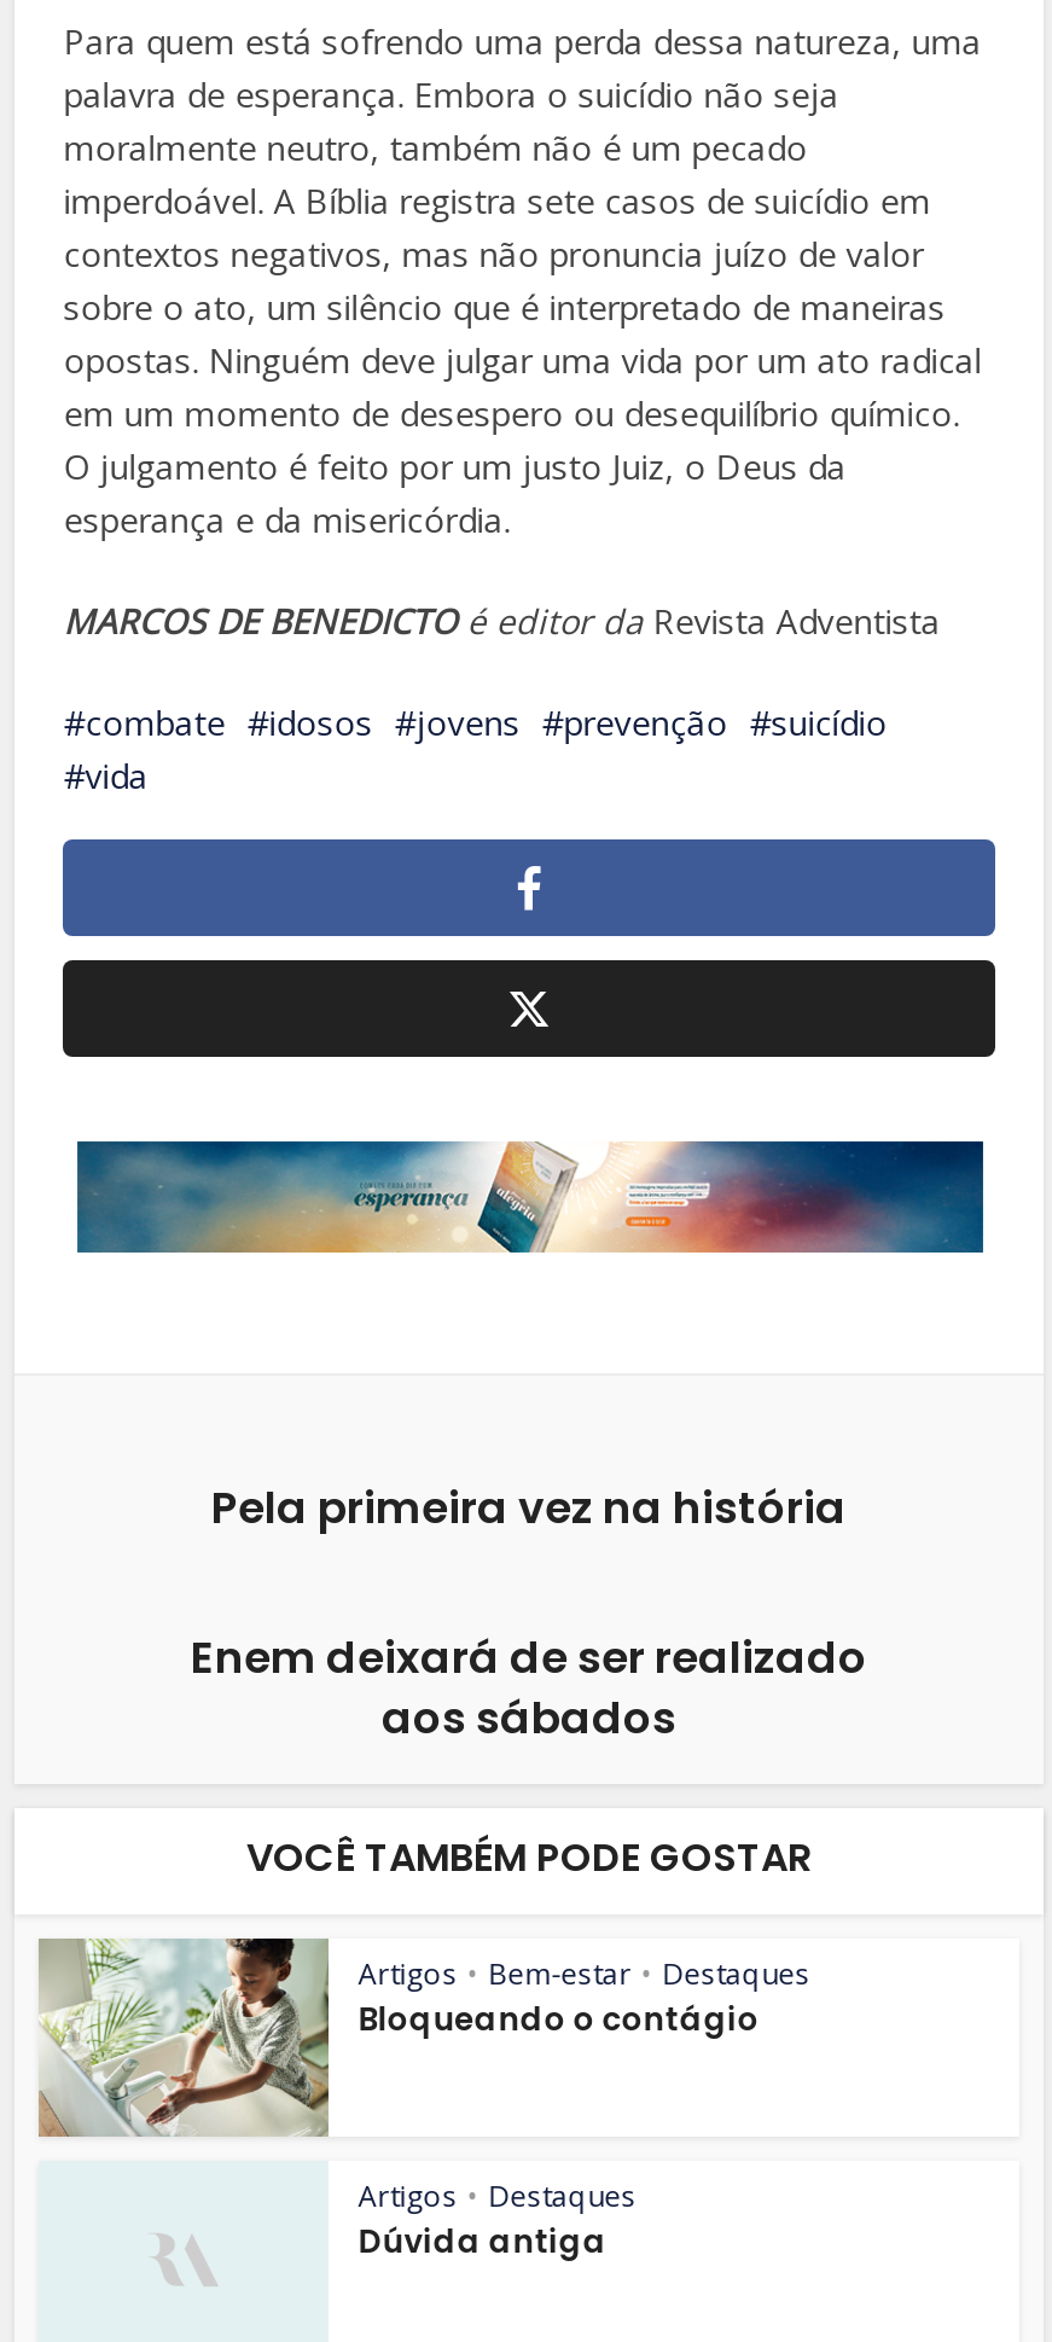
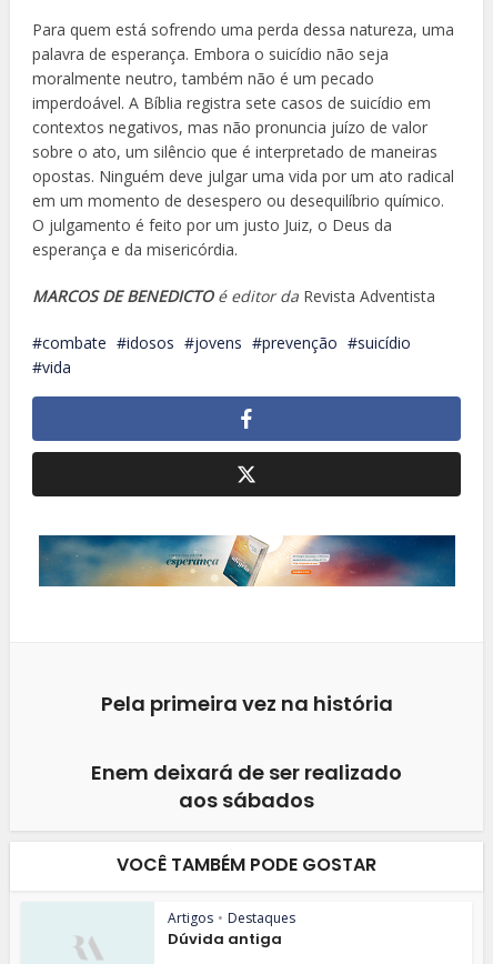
- [image]
- Artigos • Bem-estar • Destaques
- Bloqueando o contágio
